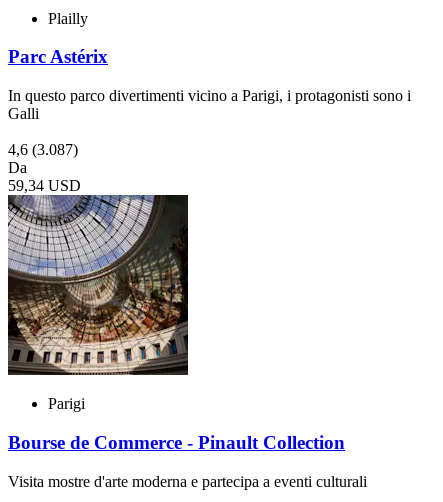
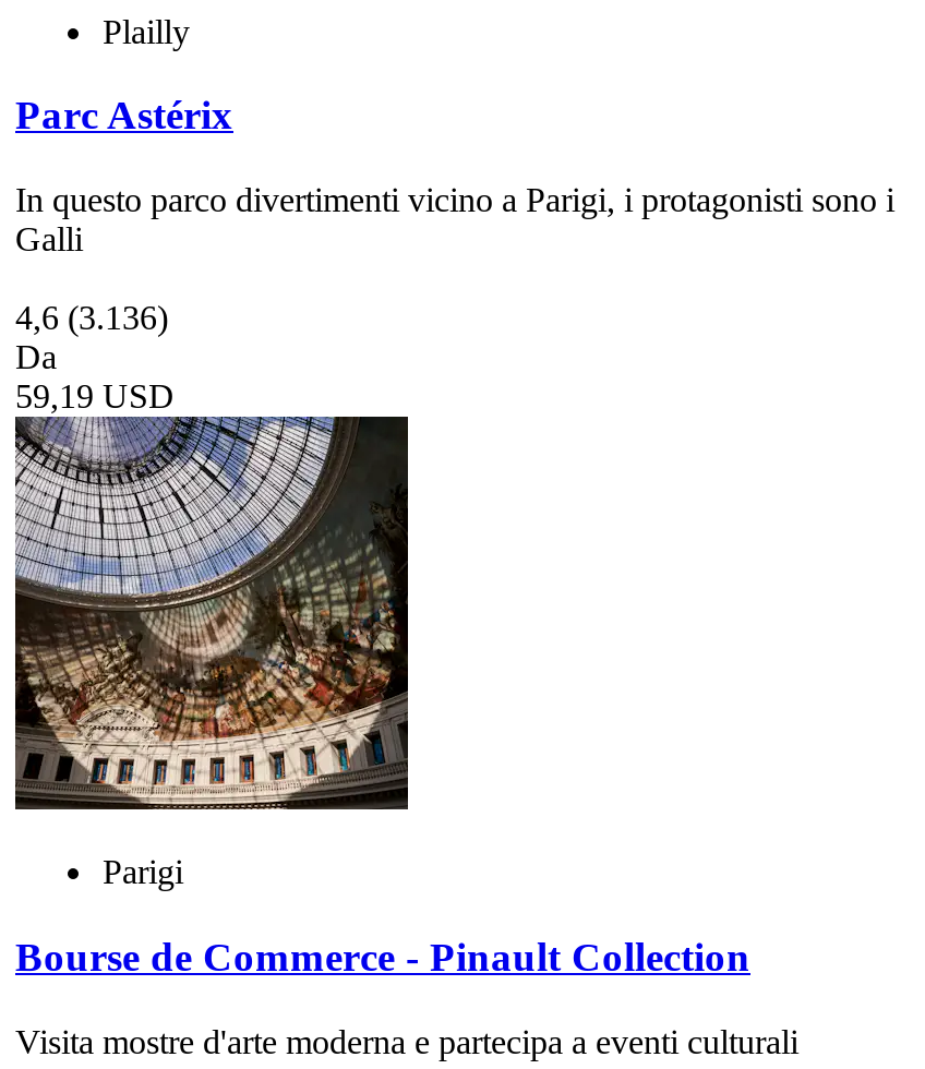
- 4,6 (3.087)
+ 4,6 (3.136)

- 59,34 USD
+ 59,19 USD
